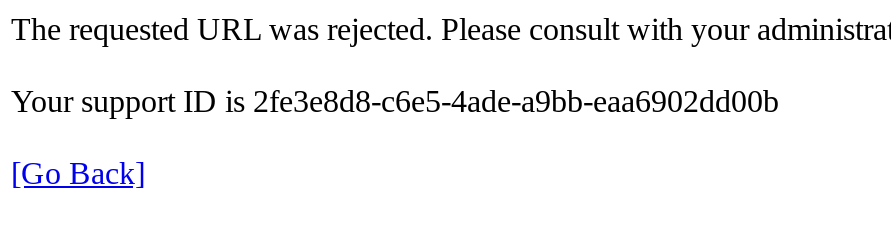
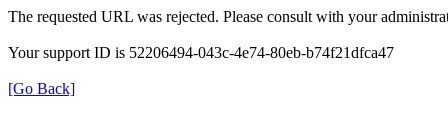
- Your support ID is 2fe3e8d8-c6e5-4ade-a9bb-eaa6902dd00b
+ Your support ID is 52206494-043c-4e74-80eb-b74f21dfca47
